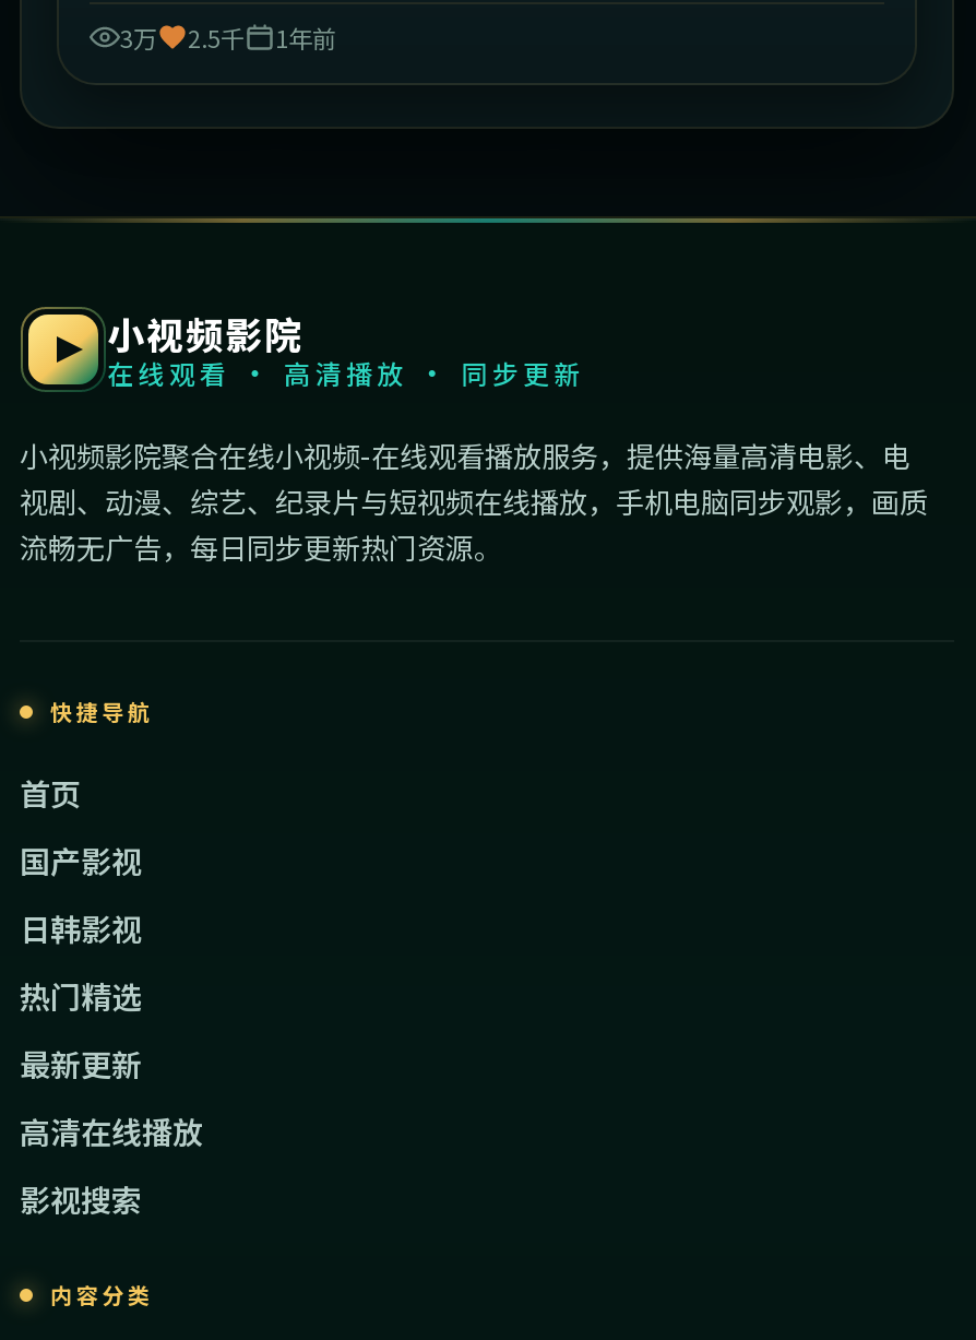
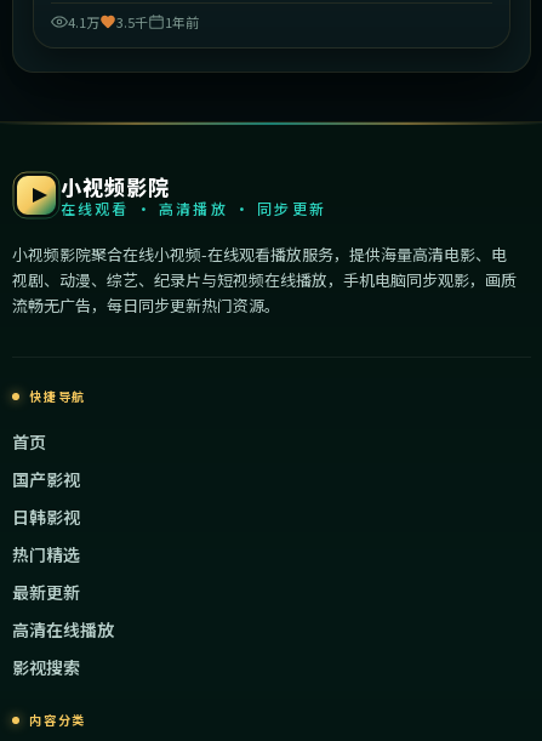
- 3万
- 2.5千
+ 4.1万
+ 3.5千
